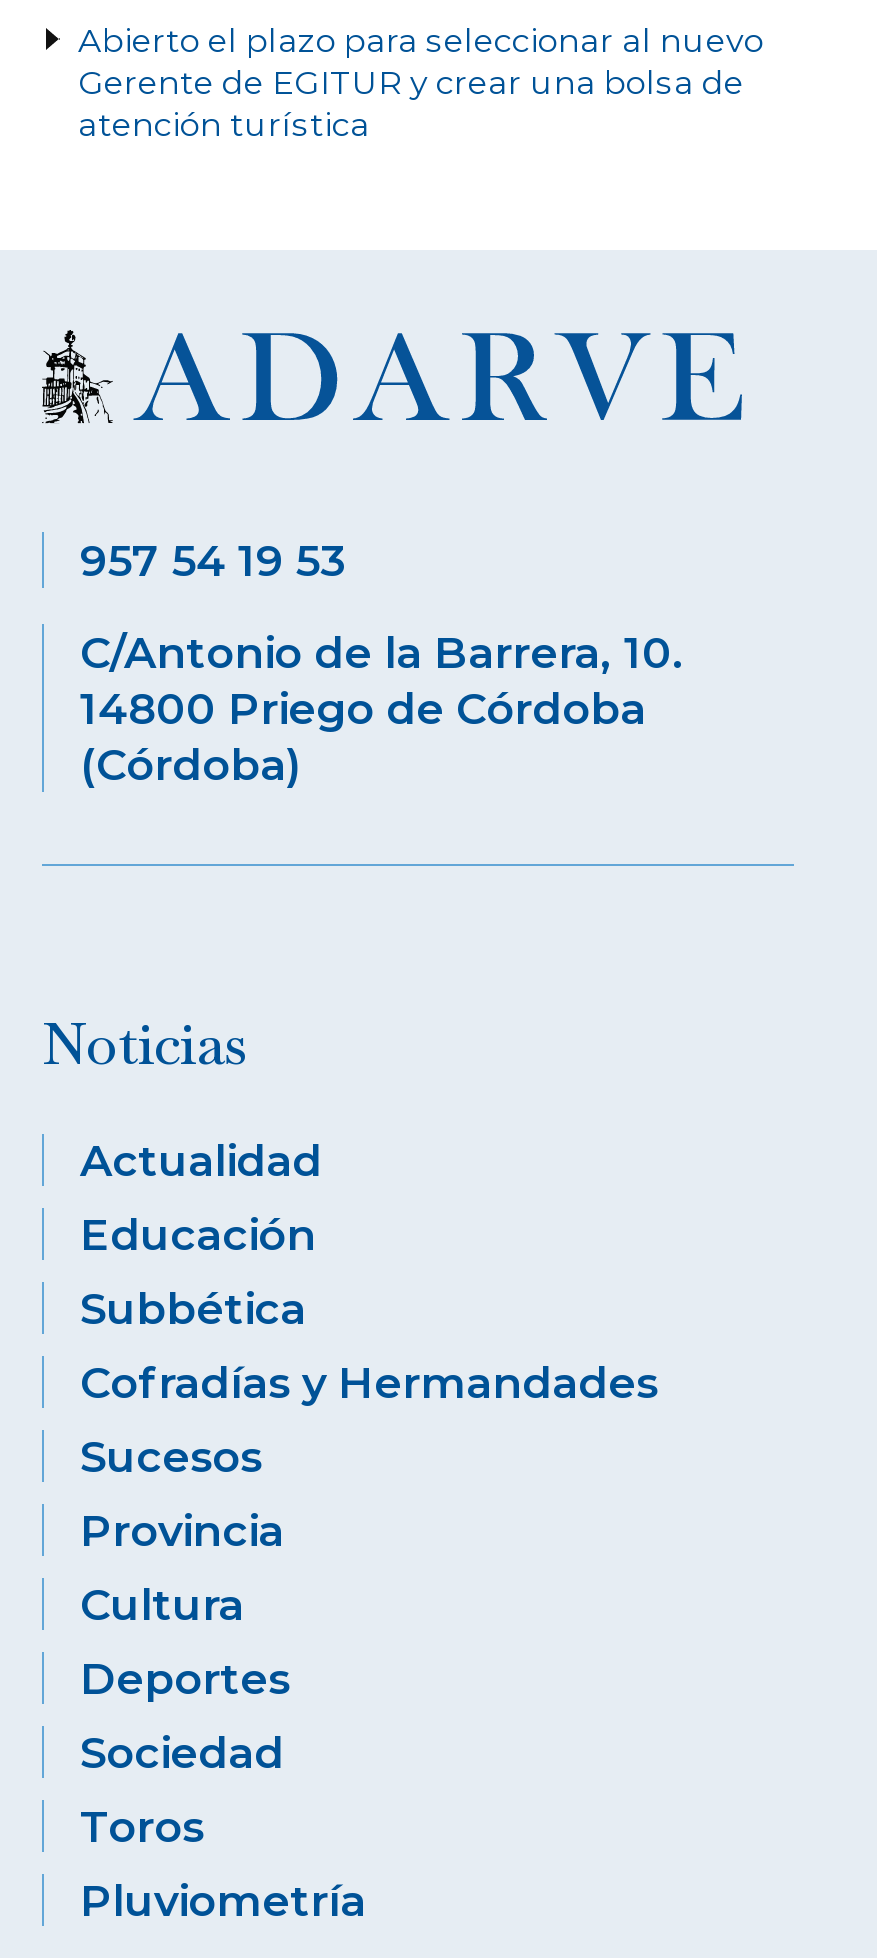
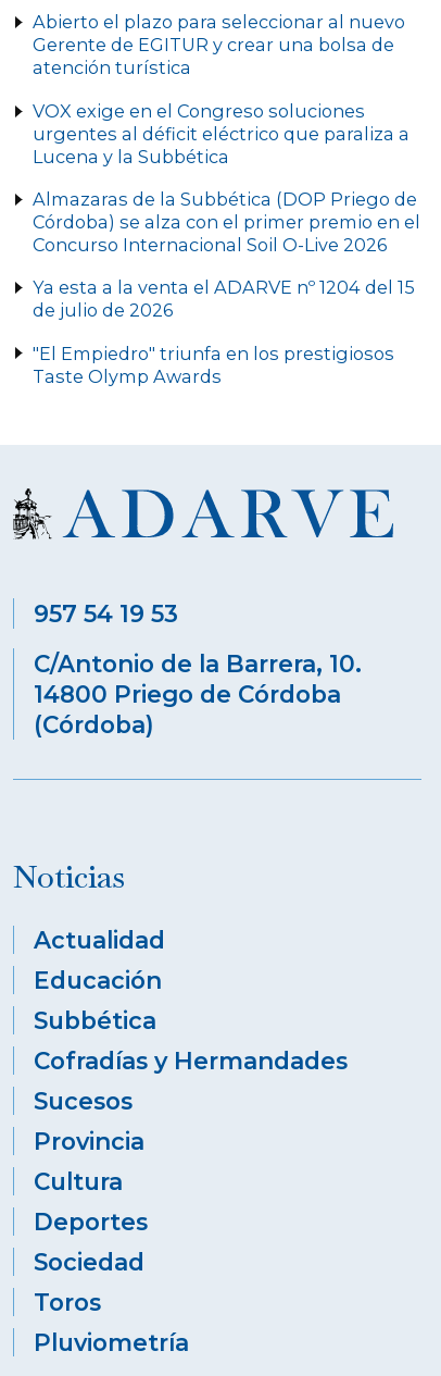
+ VOX exige en el Congreso soluciones
+ urgentes al déficit eléctrico que paraliza a
+ Lucena y la Subbética
+ Almazaras de la Subbética (DOP Priego de
+ Córdoba) se alza con el primer premio en el
+ Concurso Internacional Soil O-Live 2026
+ Ya esta a la venta el ADARVE nº 1204 del 15
+ de julio de 2026
+ "El Empiedro" triunfa en los prestigiosos
+ Taste Olymp Awards
